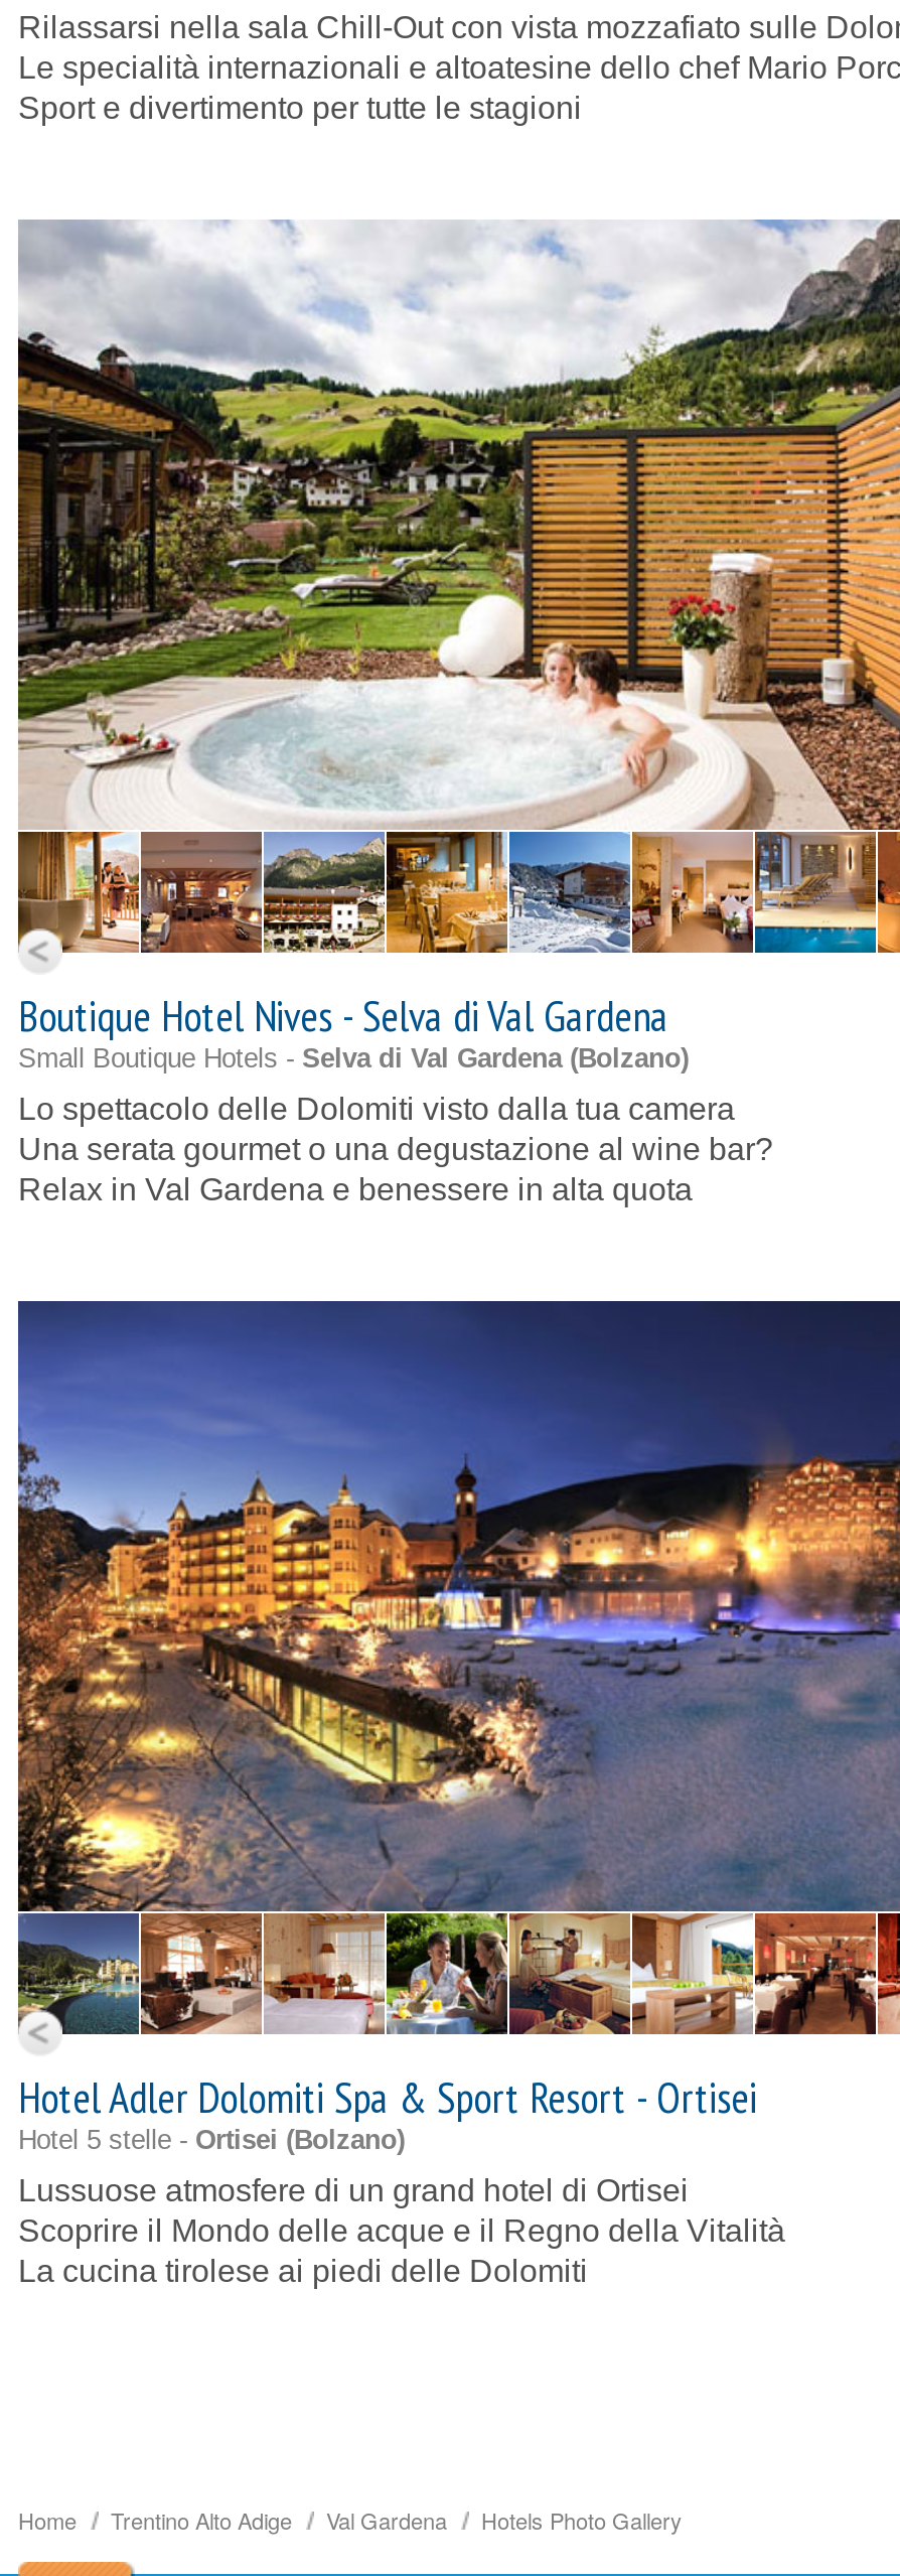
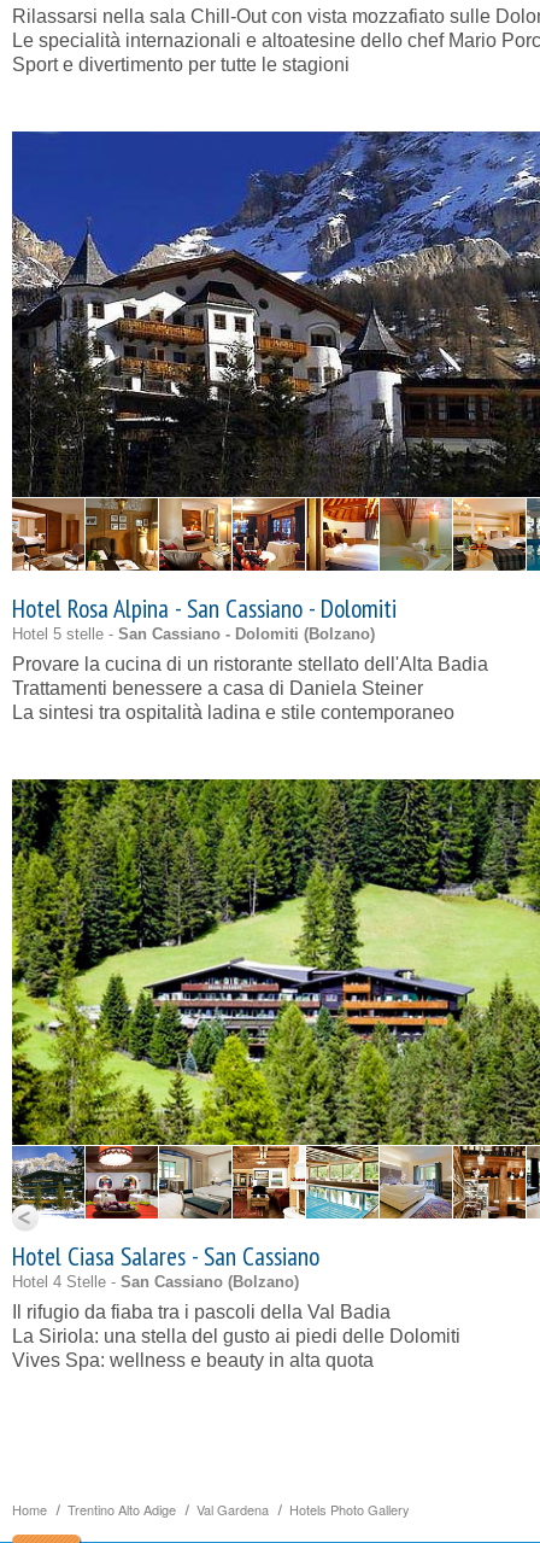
- [image]
- Boutique Hotel Nives - Selva di Val Gardena
- Small Boutique Hotels - Selva di Val Gardena (Bolzano)
+ [image]
+ Hotel Rosa Alpina - San Cassiano - Dolomiti
+ Hotel 5 stelle - San Cassiano - Dolomiti (Bolzano)

- Lo spettacolo delle Dolomiti visto dalla tua camera
- Una serata gourmet o una degustazione al wine bar?
- Relax in Val Gardena e benessere in alta quota
+ Provare la cucina di un ristorante stellato dell'Alta Badia
+ Trattamenti benessere a casa di Daniela Steiner
+ La sintesi tra ospitalità ladina e stile contemporaneo

- [image]
- Hotel Adler Dolomiti Spa & Sport Resort - Ortisei
- Hotel 5 stelle - Ortisei (Bolzano)
+ [image]
+ Hotel Ciasa Salares - San Cassiano
+ Hotel 4 Stelle - San Cassiano (Bolzano)

- Lussuose atmosfere di un grand hotel di Ortisei
- Scoprire il Mondo delle acque e il Regno della Vitalità
- La cucina tirolese ai piedi delle Dolomiti
+ Il rifugio da fiaba tra i pascoli della Val Badia
+ La Siriola: una stella del gusto ai piedi delle Dolomiti
+ Vives Spa: wellness e beauty in alta quota
